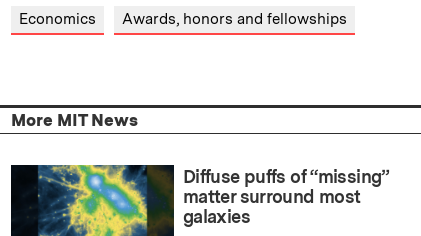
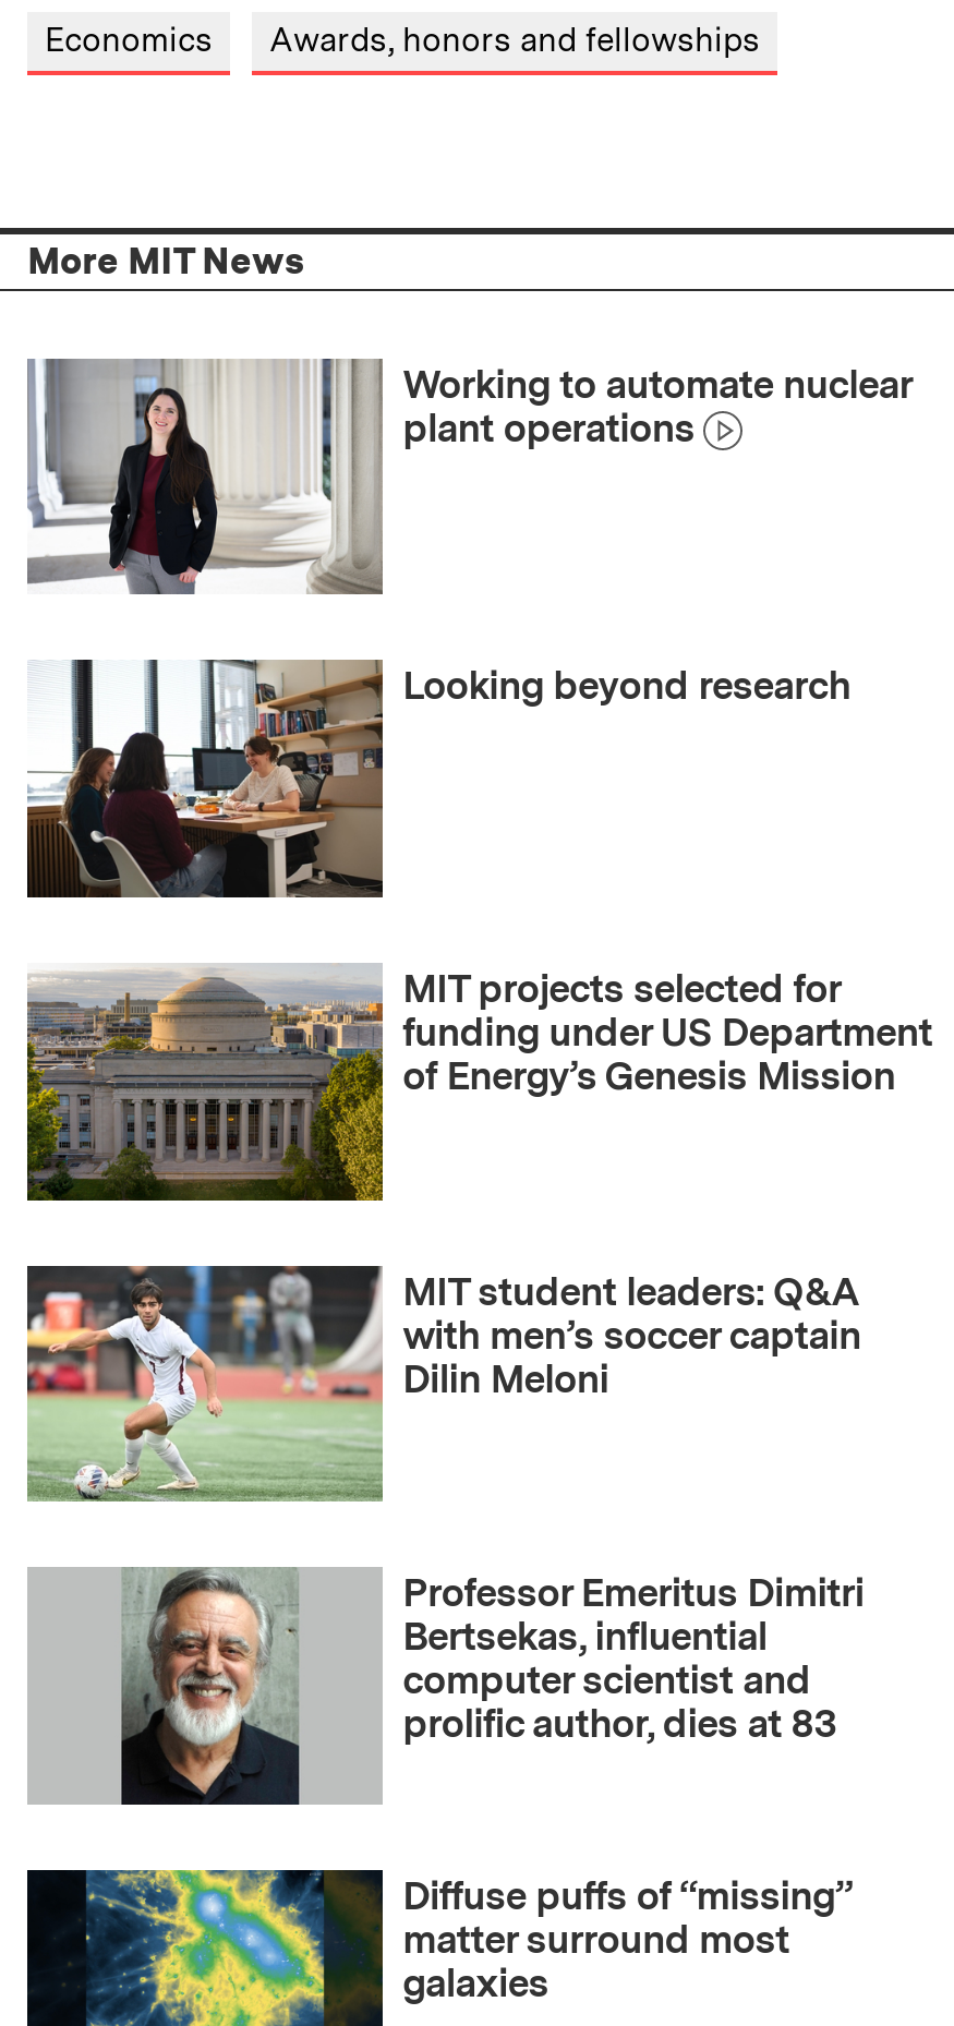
+ [image]
+ Looking beyond research

+ [image]
+ MIT projects selected for
+ funding under US Department
+ of Energy’s Genesis Mission

+ [image]
+ MIT student leaders: Q&A
+ with men’s soccer captain
+ Dilin Meloni

+ [image]
+ Working to automate nuclear
+ plant operations

+ [image]
+ Professor Emeritus Dimitri
+ Bertsekas, influential
+ computer scientist and
+ prolific author, dies at 83
